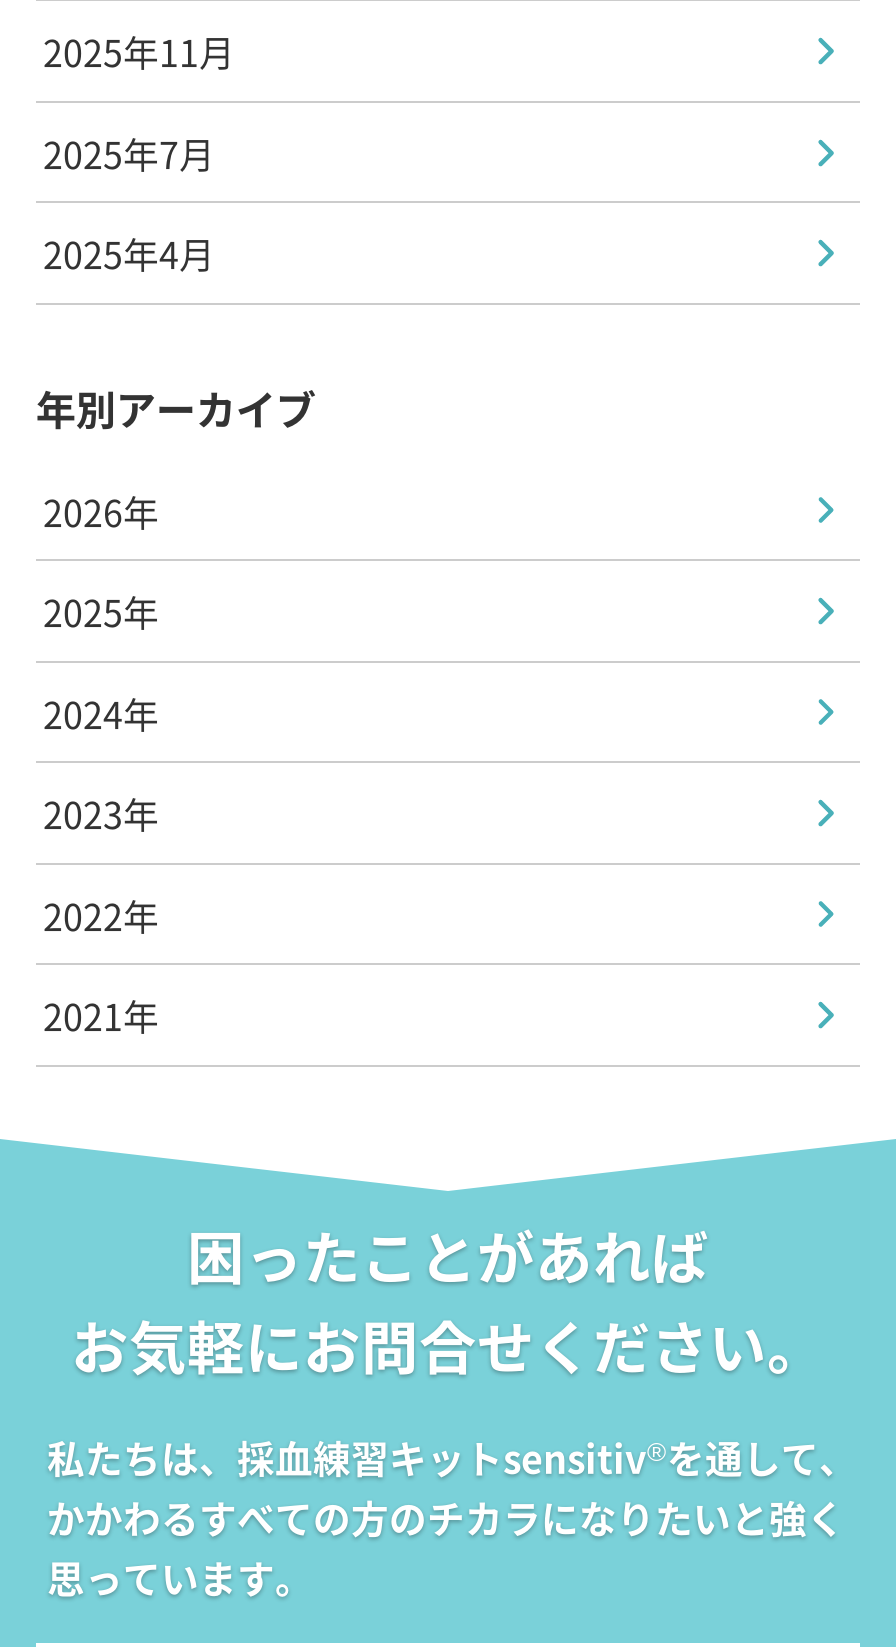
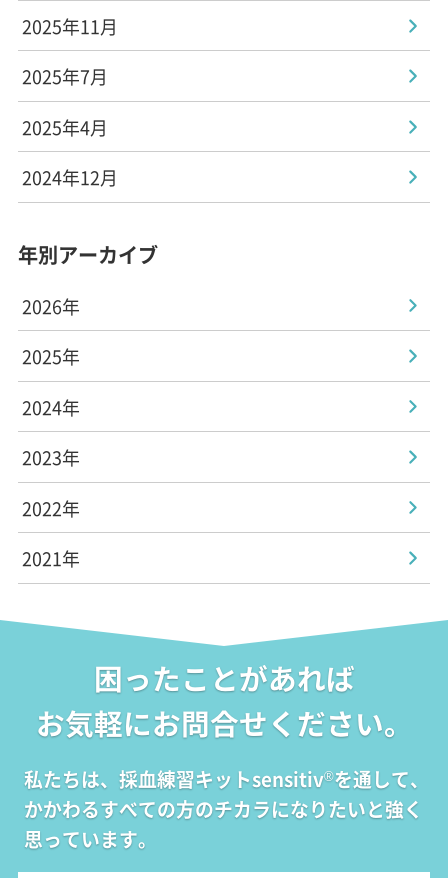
+ 2024年12月
